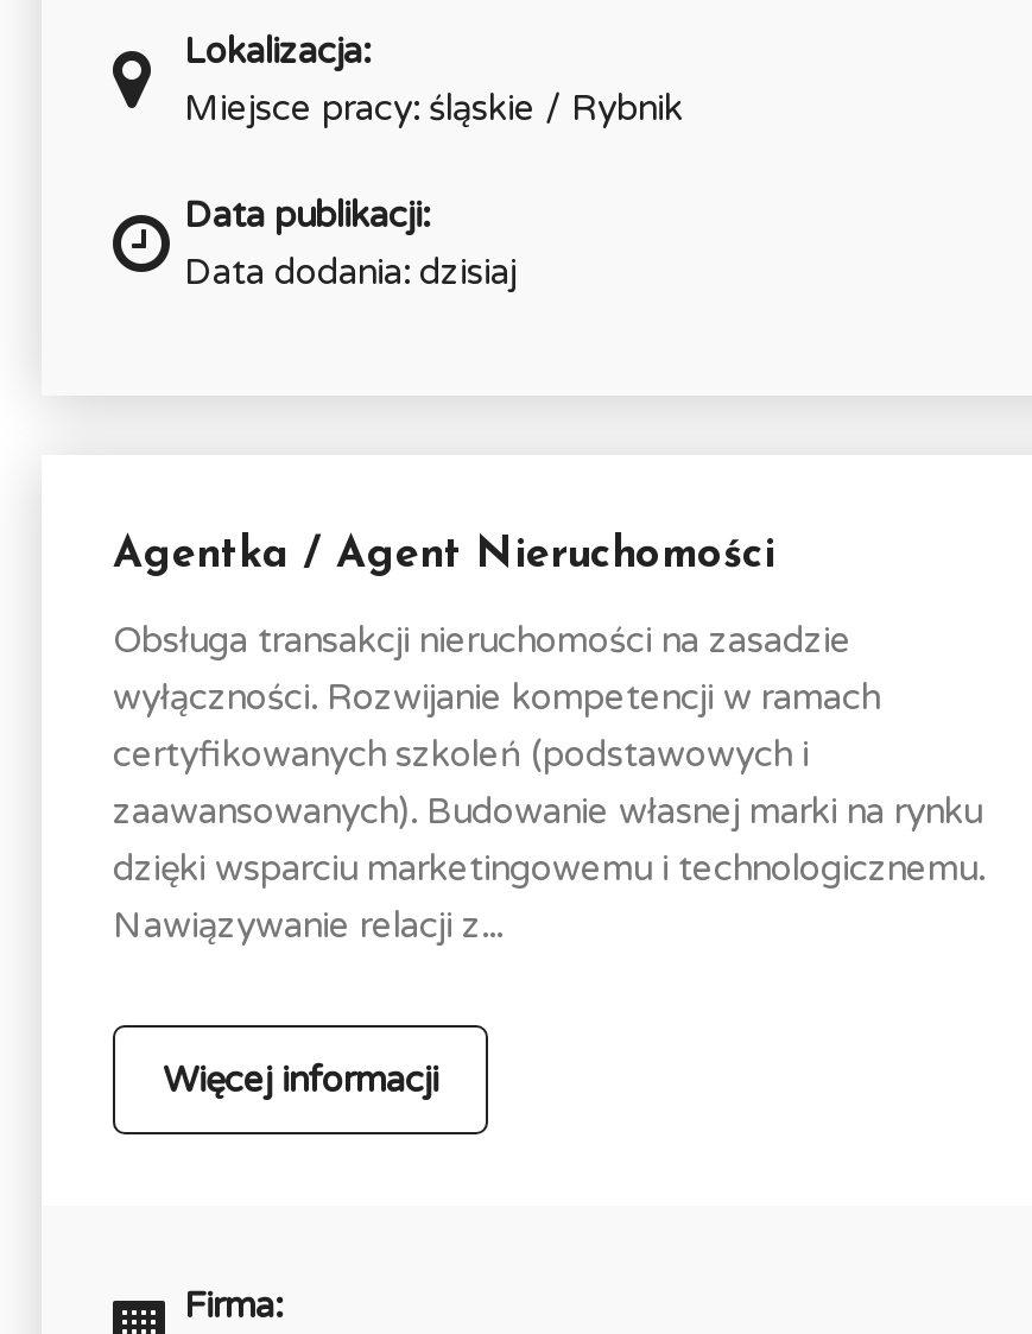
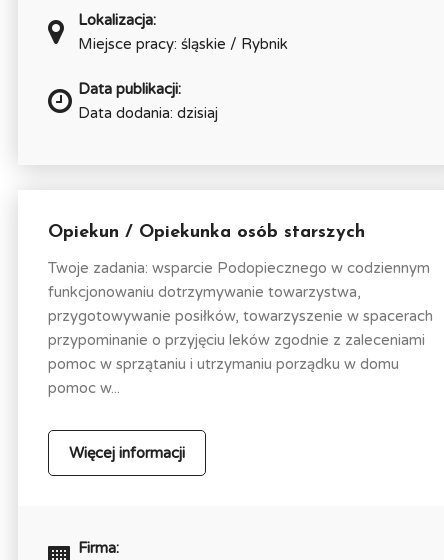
- Agentka / Agent Nieruchomości
+ Opiekun / Opiekunka osób starszych

- Obsługa transakcji nieruchomości na zasadzie
- wyłączności. Rozwijanie kompetencji w ramach
- certyfikowanych szkoleń (podstawowych i
- zaawansowanych). Budowanie własnej marki na rynku
- dzięki wsparciu marketingowemu i technologicznemu.
- Nawiązywanie relacji z...
+ Twoje zadania: wsparcie Podopiecznego w codziennym
+ funkcjonowaniu dotrzymywanie towarzystwa,
+ przygotowywanie posiłków, towarzyszenie w spacerach
+ przypominanie o przyjęciu leków zgodnie z zaleceniami
+ pomoc w sprzątaniu i utrzymaniu porządku w domu
+ pomoc w...
